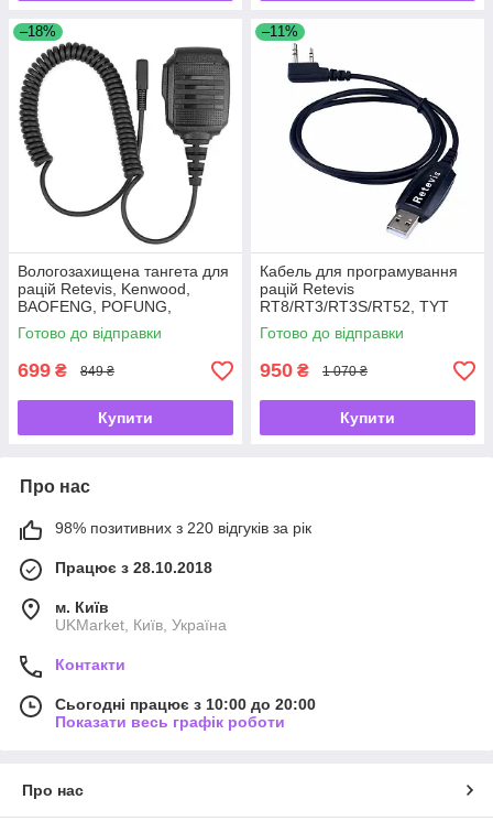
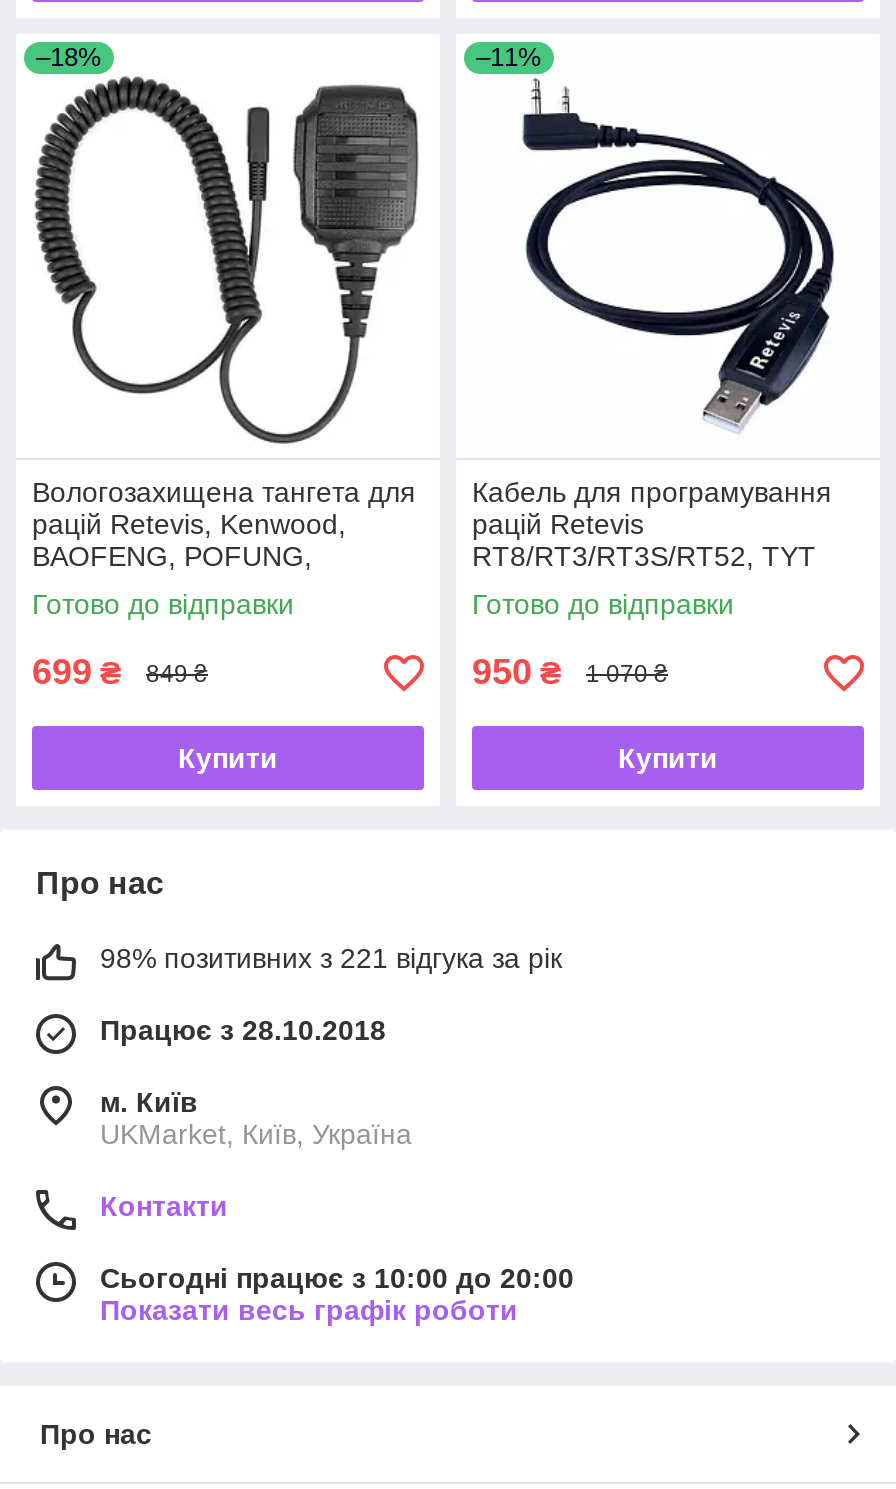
- 98% позитивних з 220 відгуків за рік
+ 98% позитивних з 221 відгука за рік
